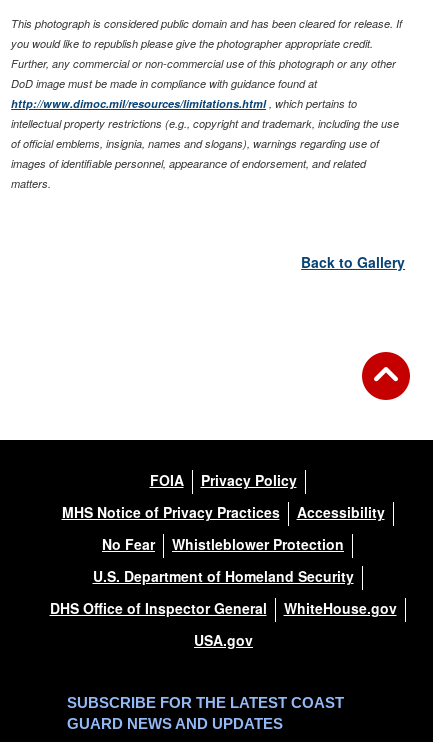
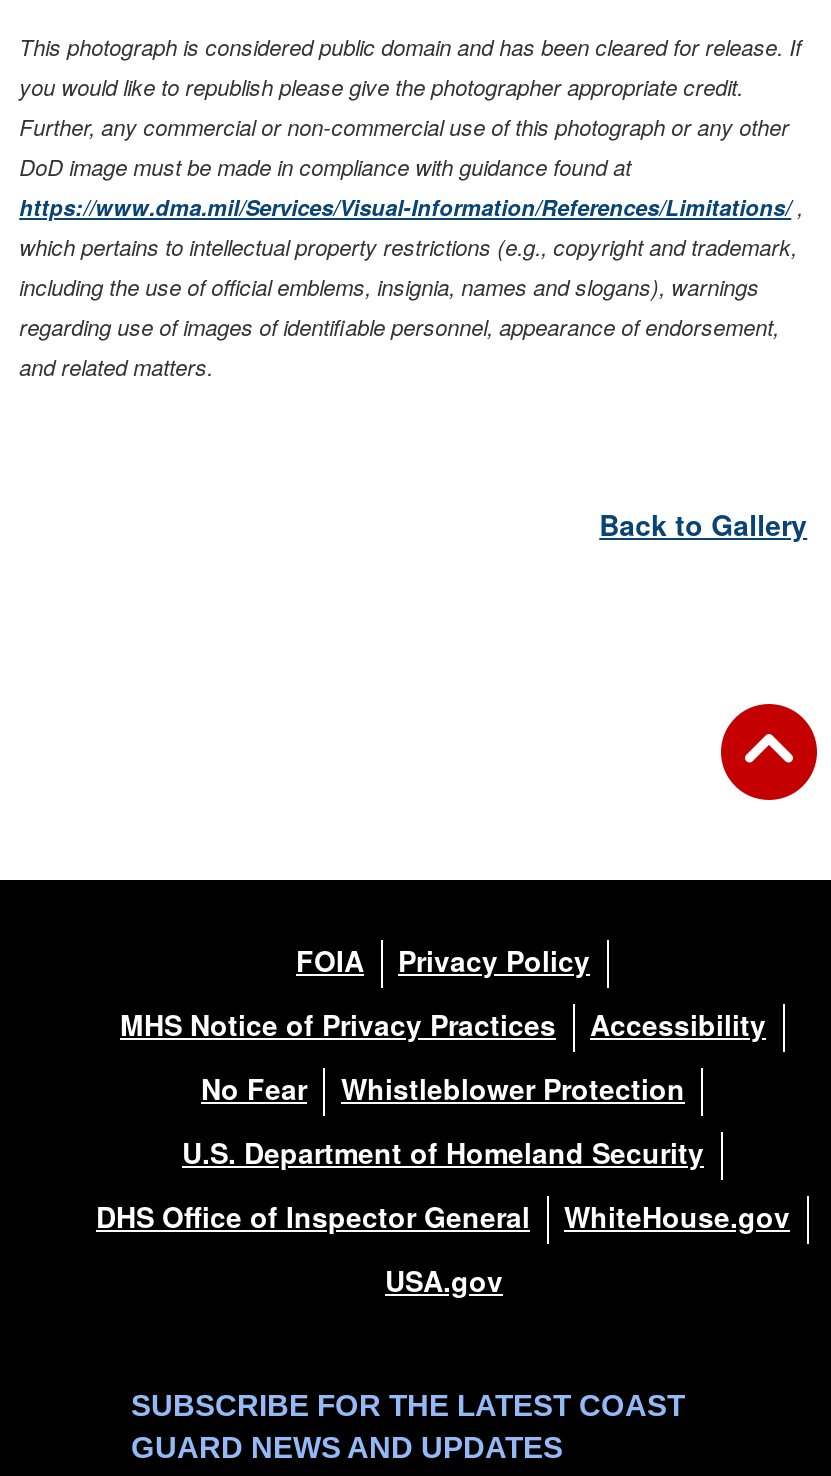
- http://www.dimoc.mil/resources/limitations.html, which pertains to
- intellectual property restrictions (e.g., copyright and trademark, including the use
- of official emblems, insignia, names and slogans), warnings regarding use of
- images of identifiable personnel, appearance of endorsement, and related
- matters.
+ https://www.dma.mil/Services/Visual-Information/References/Limitations/,
+ which pertains to intellectual property restrictions (e.g., copyright and trademark,
+ including the use of official emblems, insignia, names and slogans), warnings
+ regarding use of images of identifiable personnel, appearance of endorsement,
+ and related matters.
